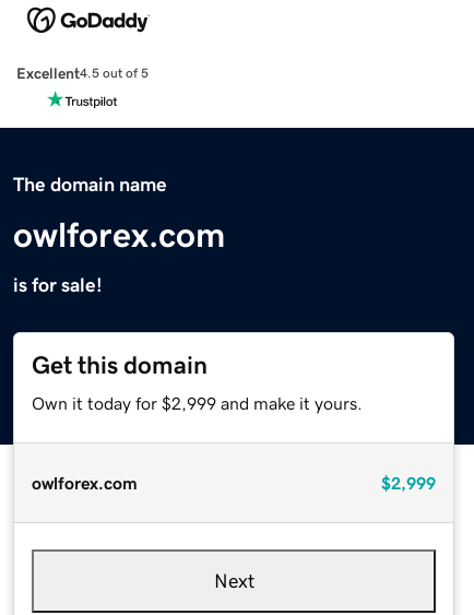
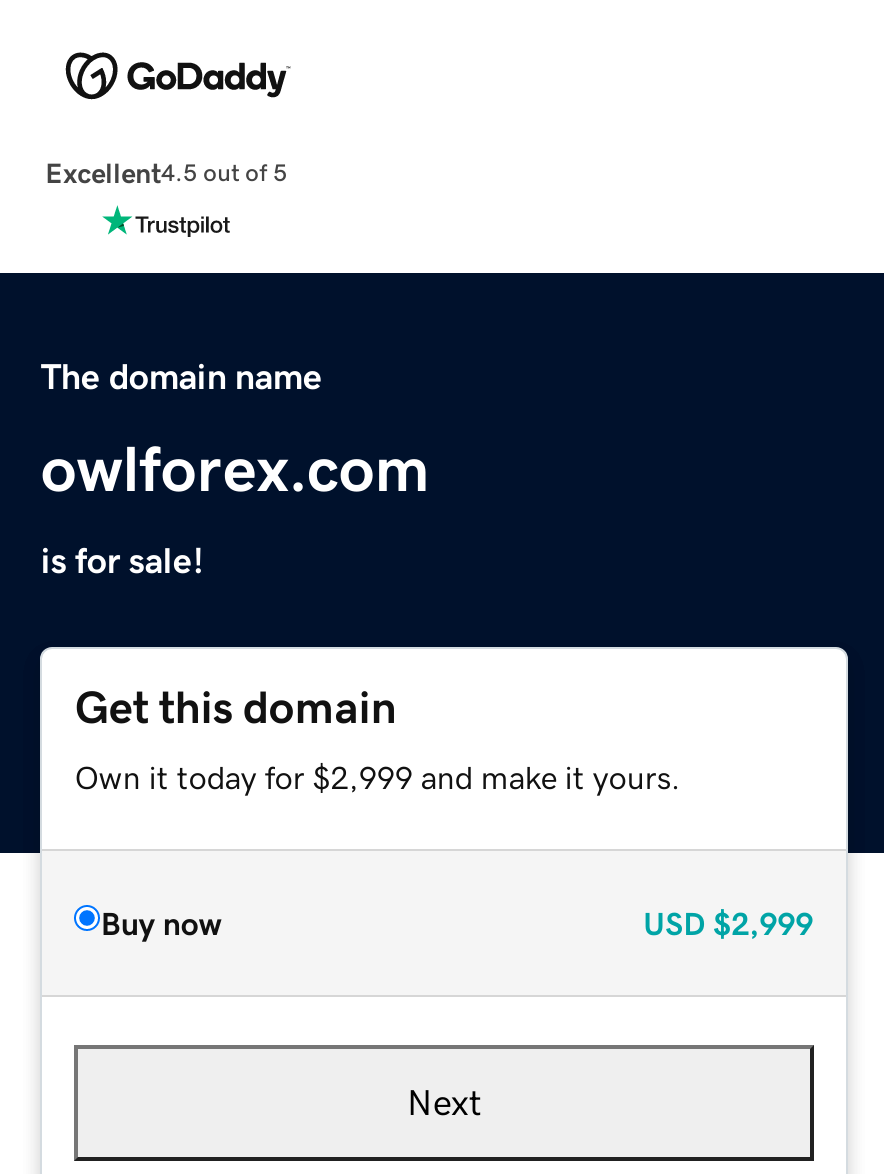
- owlforex.com
- $2,999
+ Buy now
+ USD $2,999
